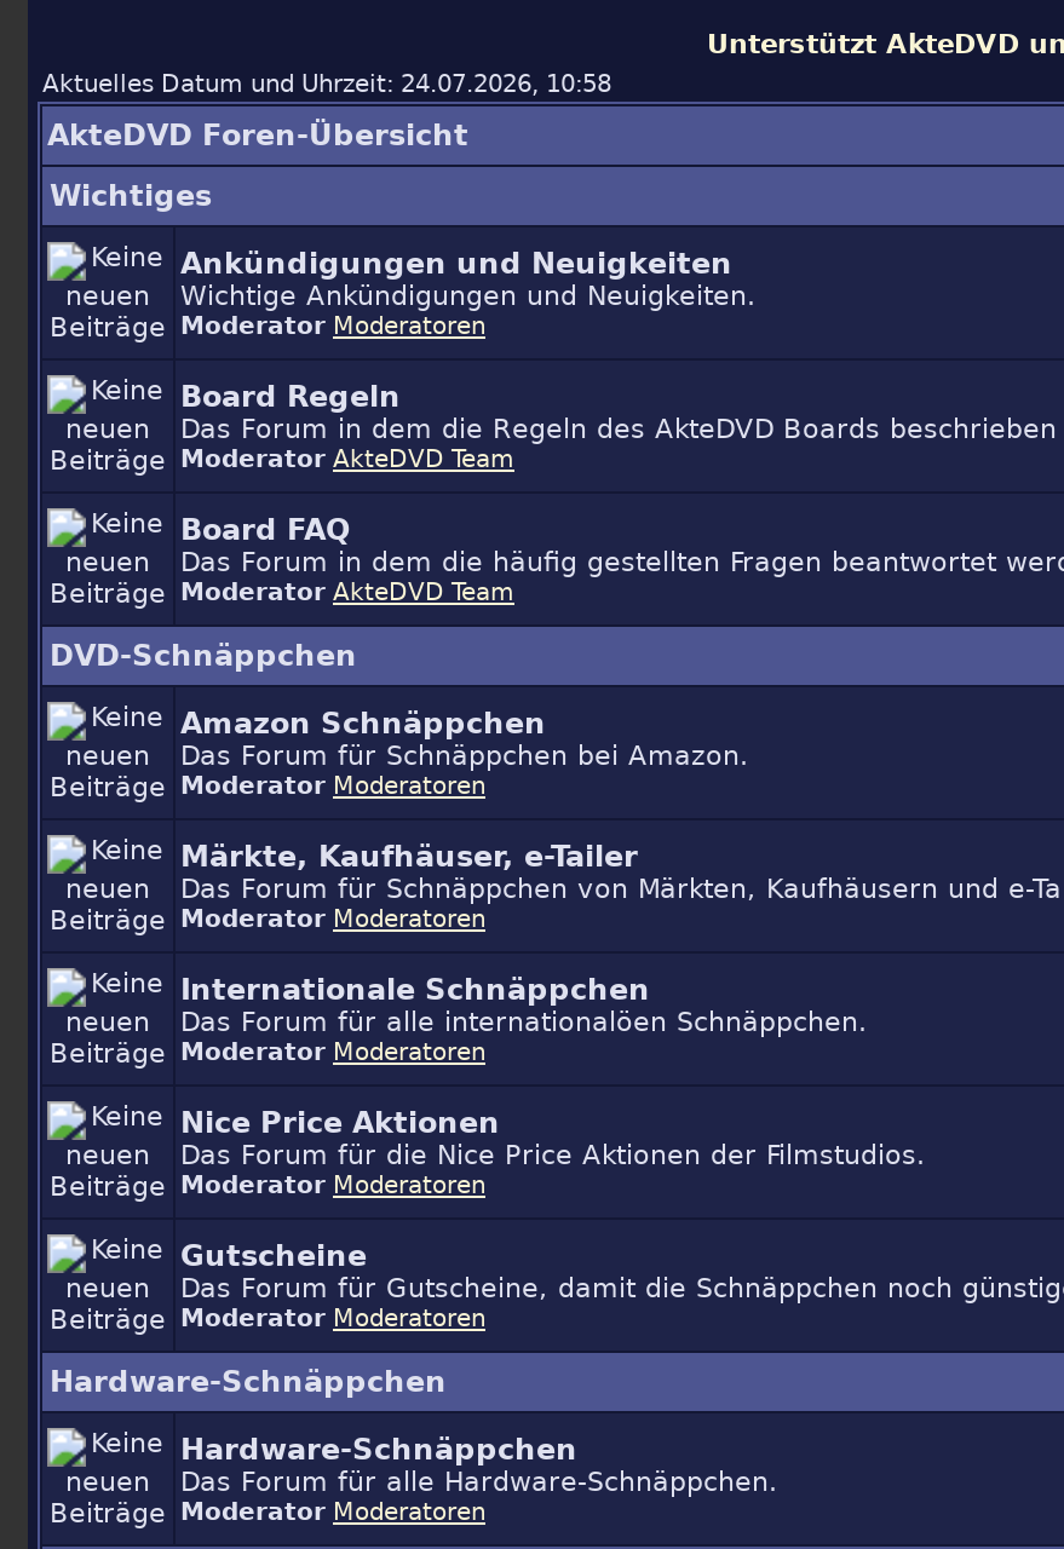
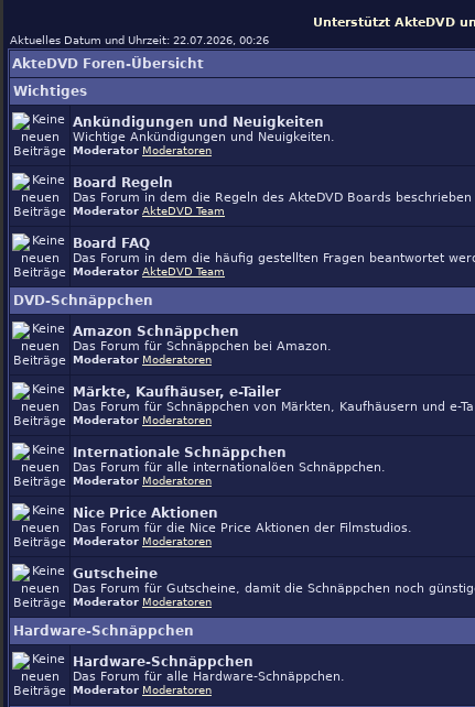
- Aktuelles Datum und Uhrzeit: 24.07.2026, 10:58
+ Aktuelles Datum und Uhrzeit: 22.07.2026, 00:26
